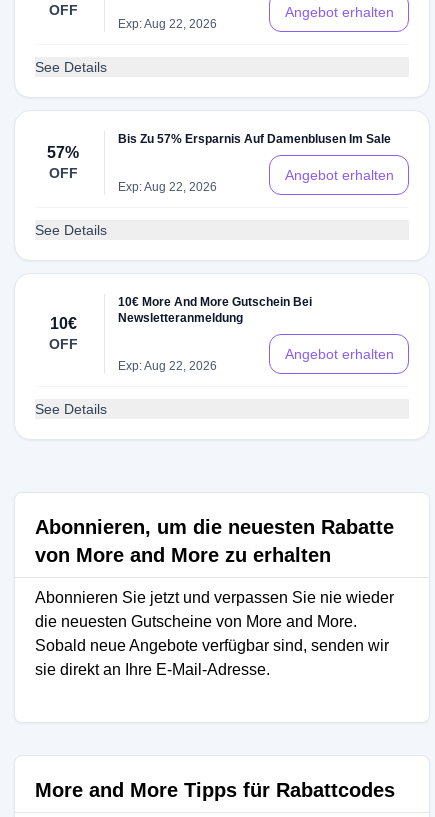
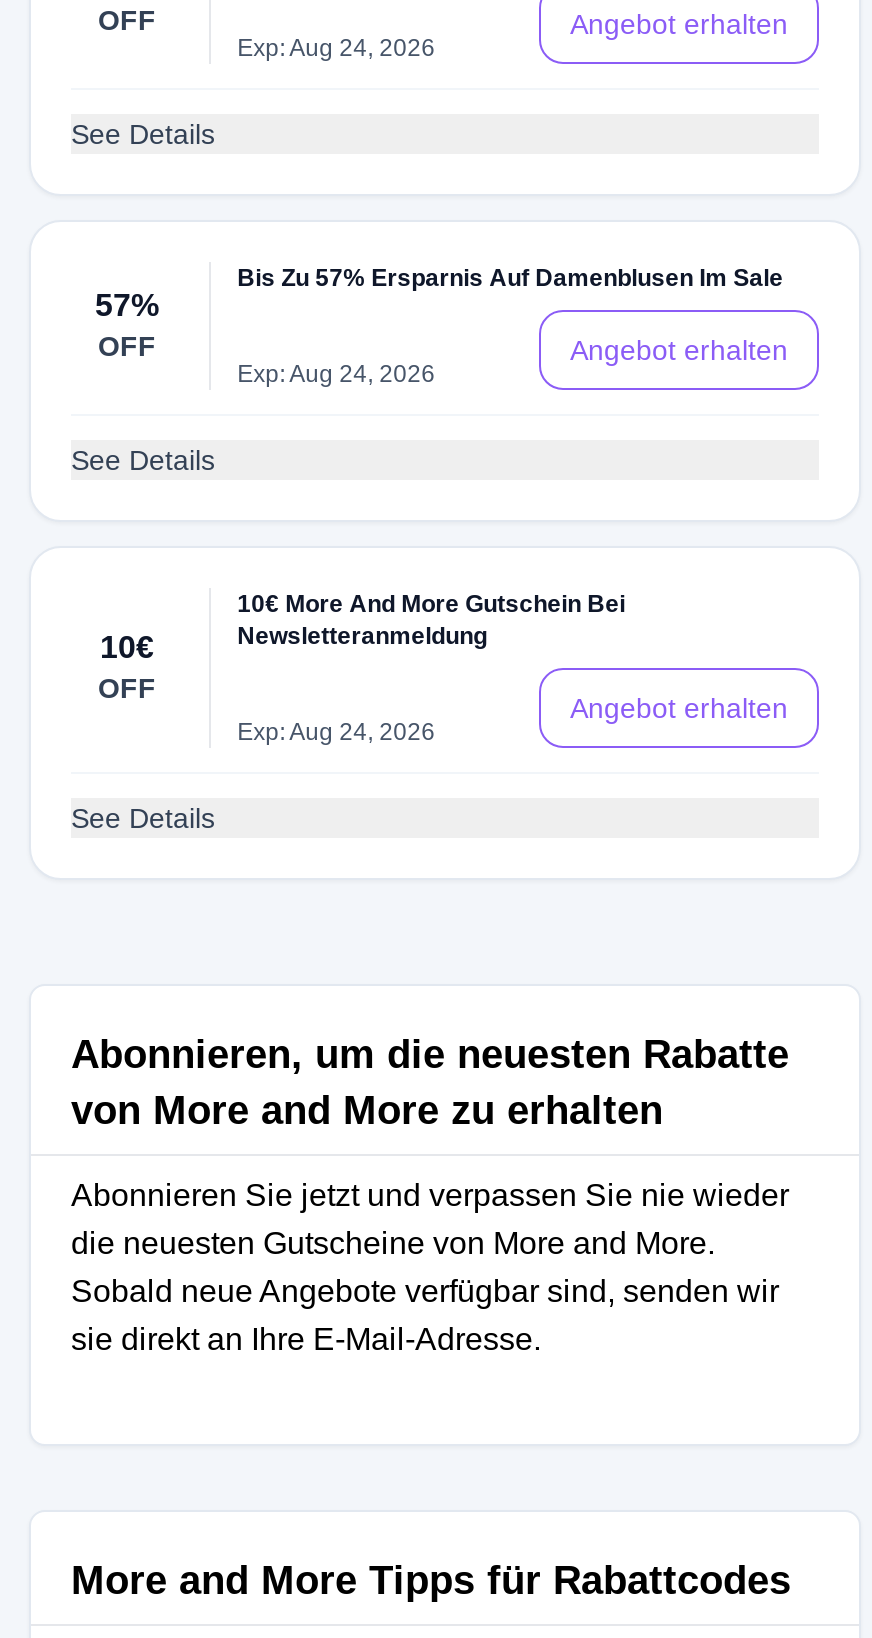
- Exp: Aug 22, 2026
+ Exp: Aug 24, 2026

- Exp: Aug 22, 2026
+ Exp: Aug 24, 2026

- Exp: Aug 22, 2026
+ Exp: Aug 24, 2026
